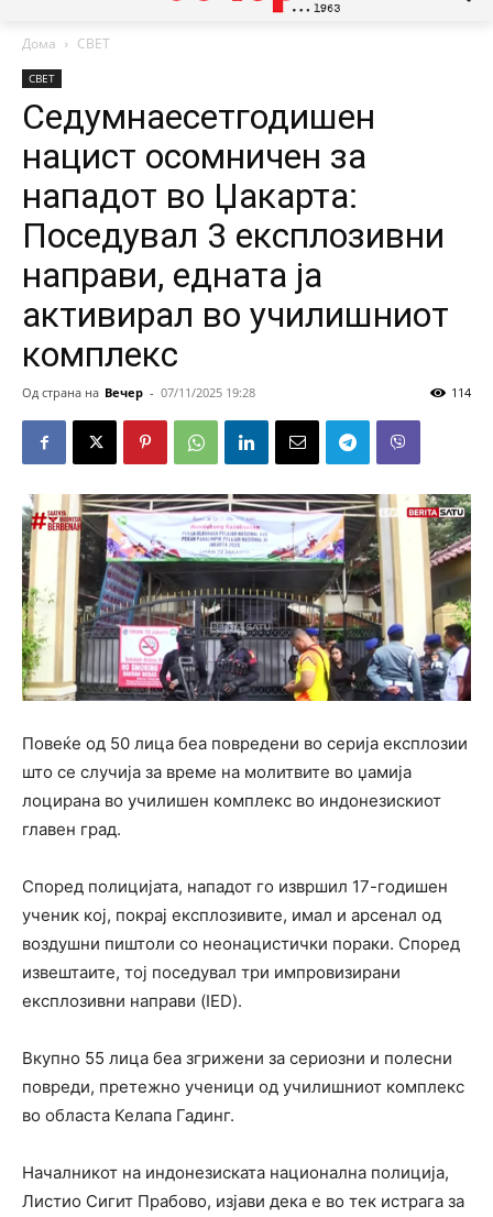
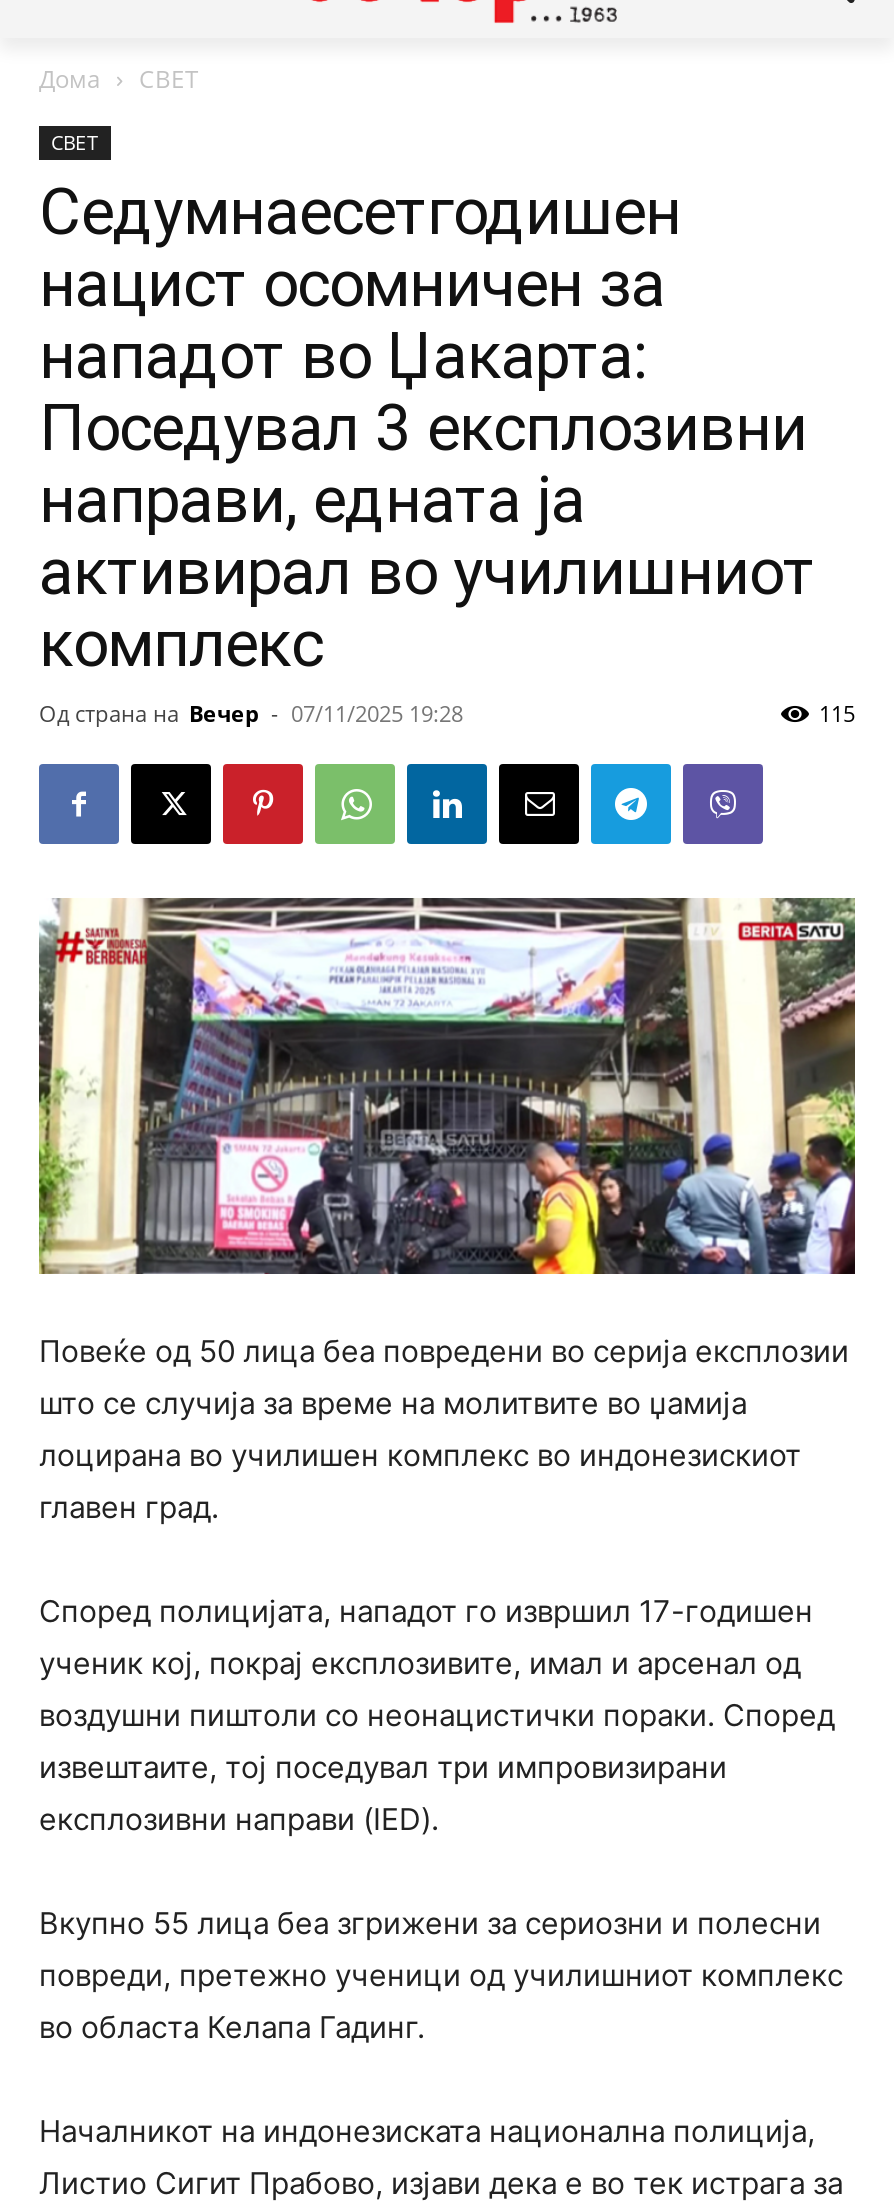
- 114
+ 115
